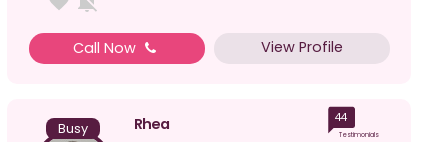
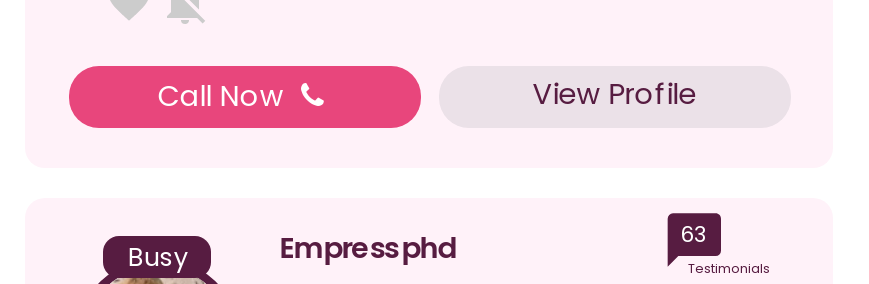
- Rhea
- 44
+ Empress phd
+ 63
